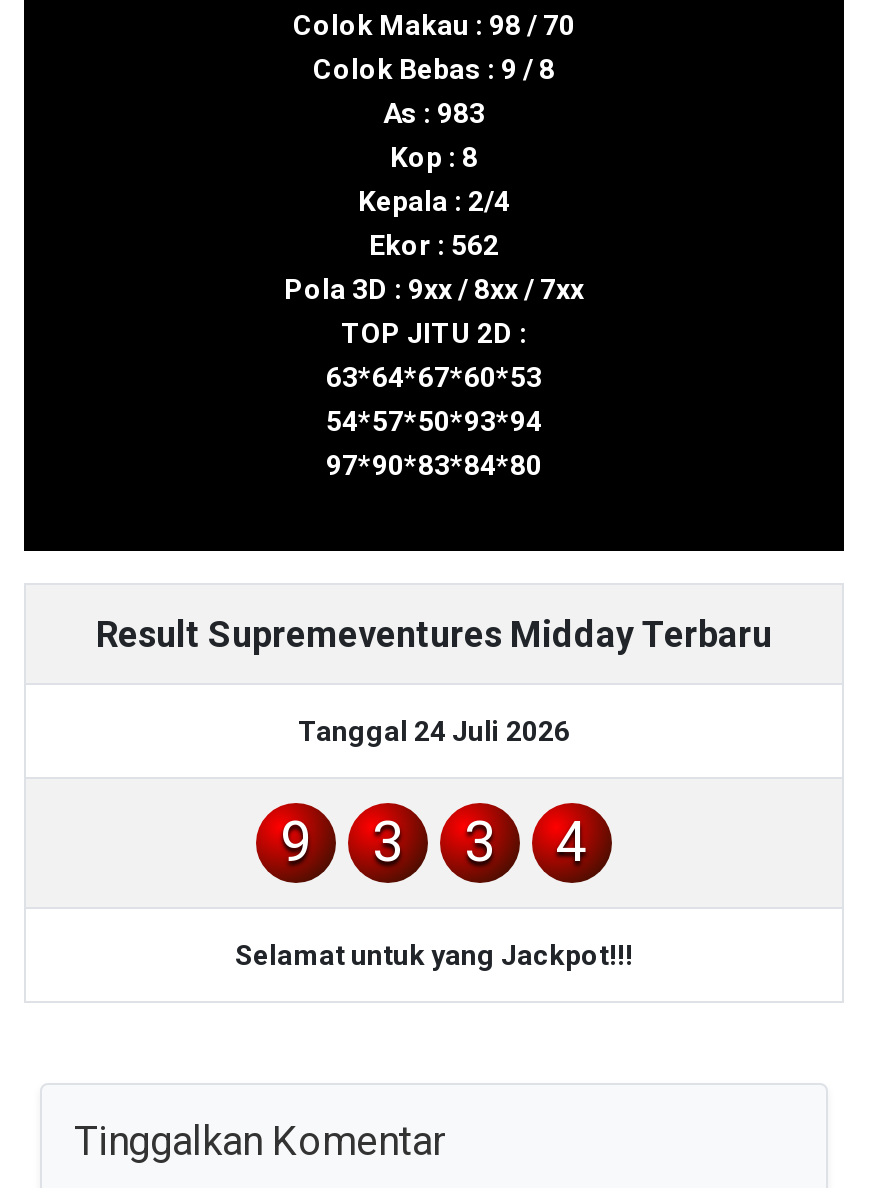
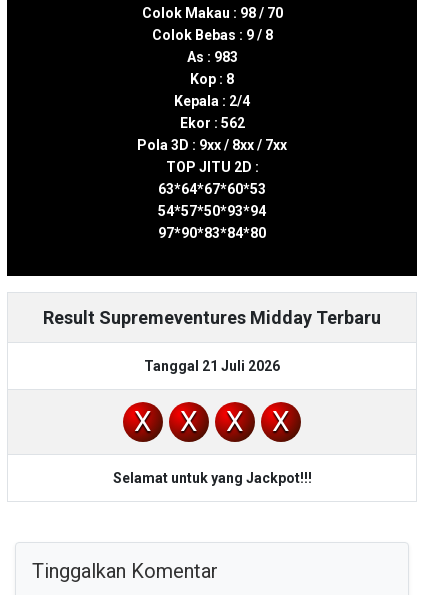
- Tanggal 24 Juli 2026
+ Tanggal 21 Juli 2026

- 9
- 3
- 3
- 4
+ X
+ X
+ X
+ X
